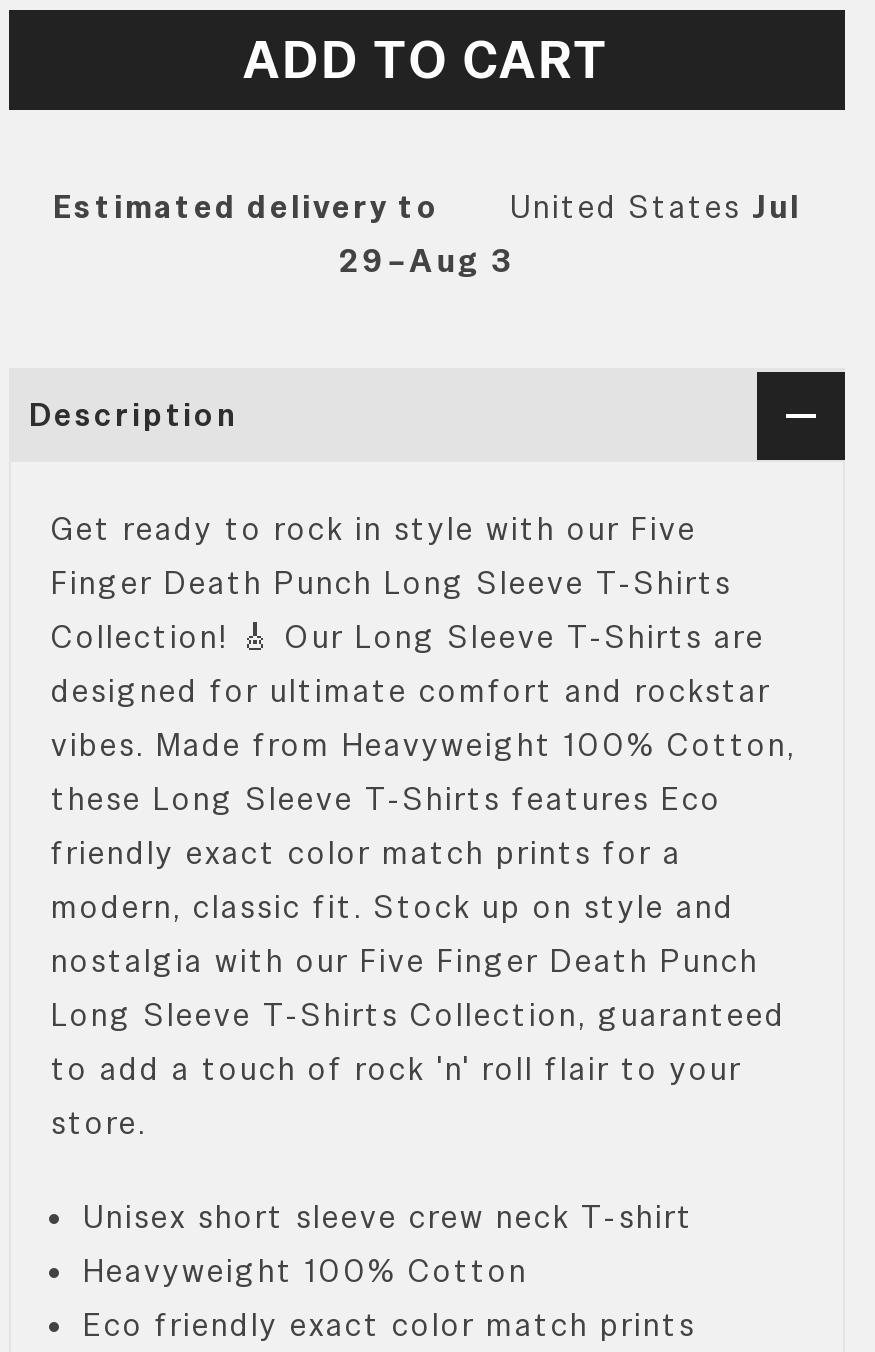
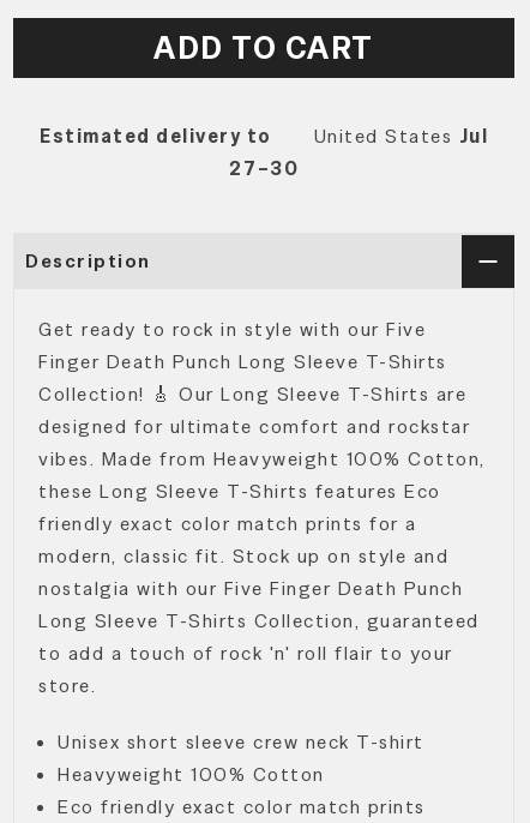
- 29–Aug 3
+ 27–30
